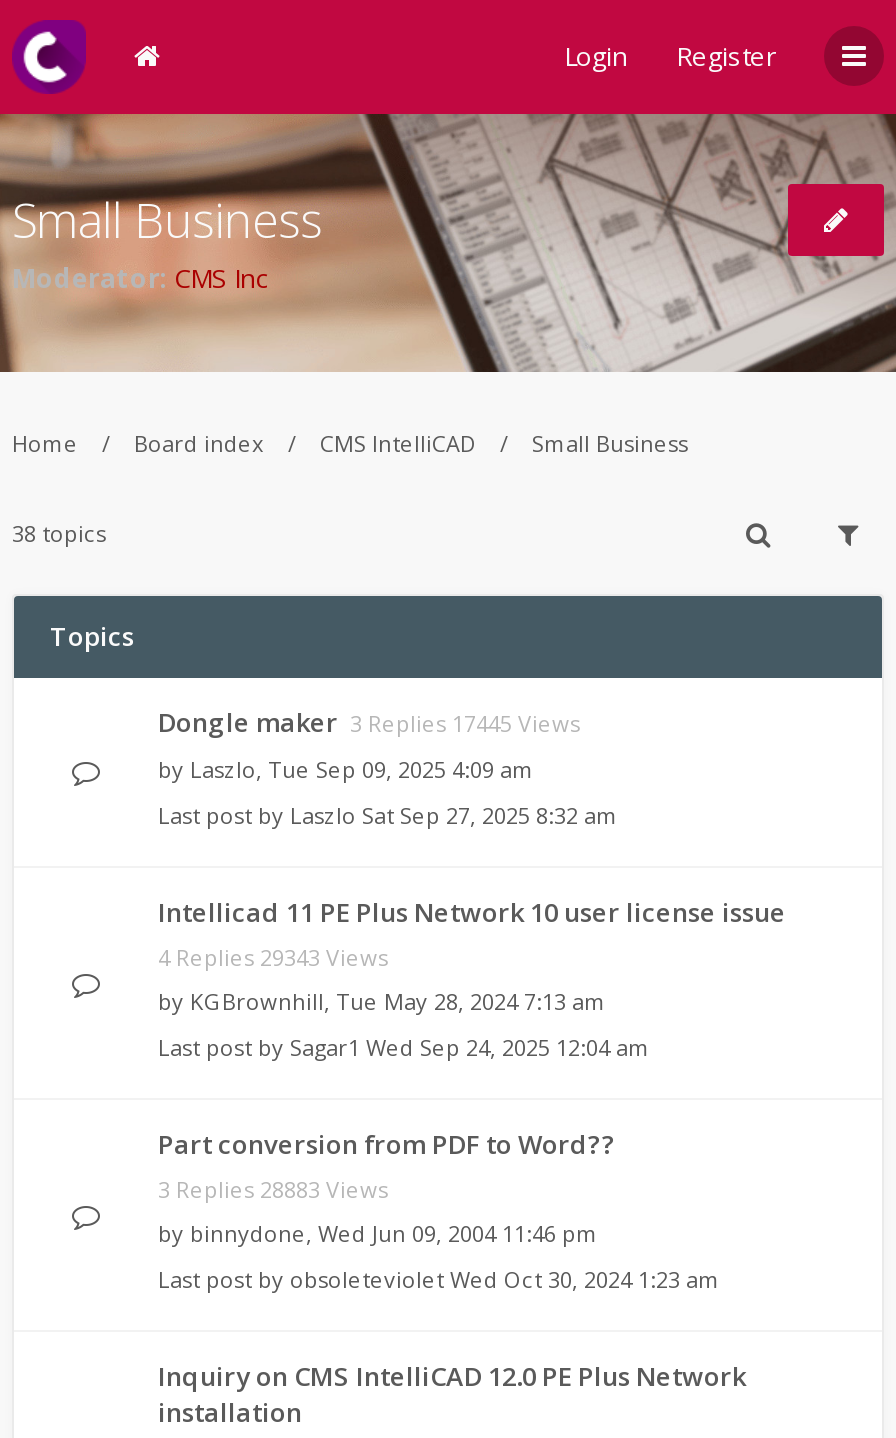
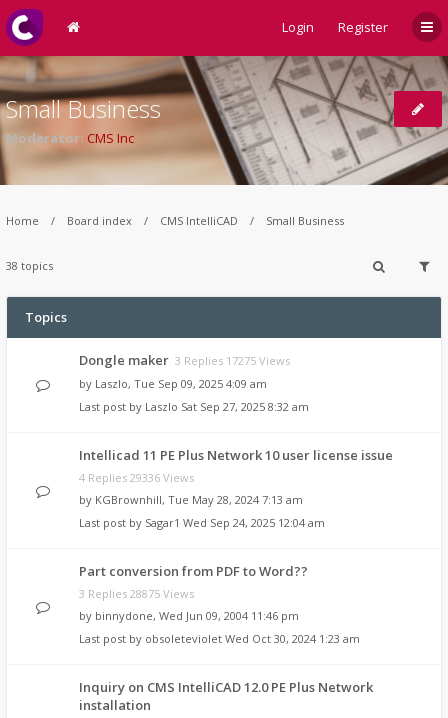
- Dongle maker 3 Replies 17445 Views
+ Dongle maker 3 Replies 17275 Views

- 4 Replies 29343 Views
+ 4 Replies 29336 Views

- 3 Replies 28883 Views
+ 3 Replies 28875 Views
